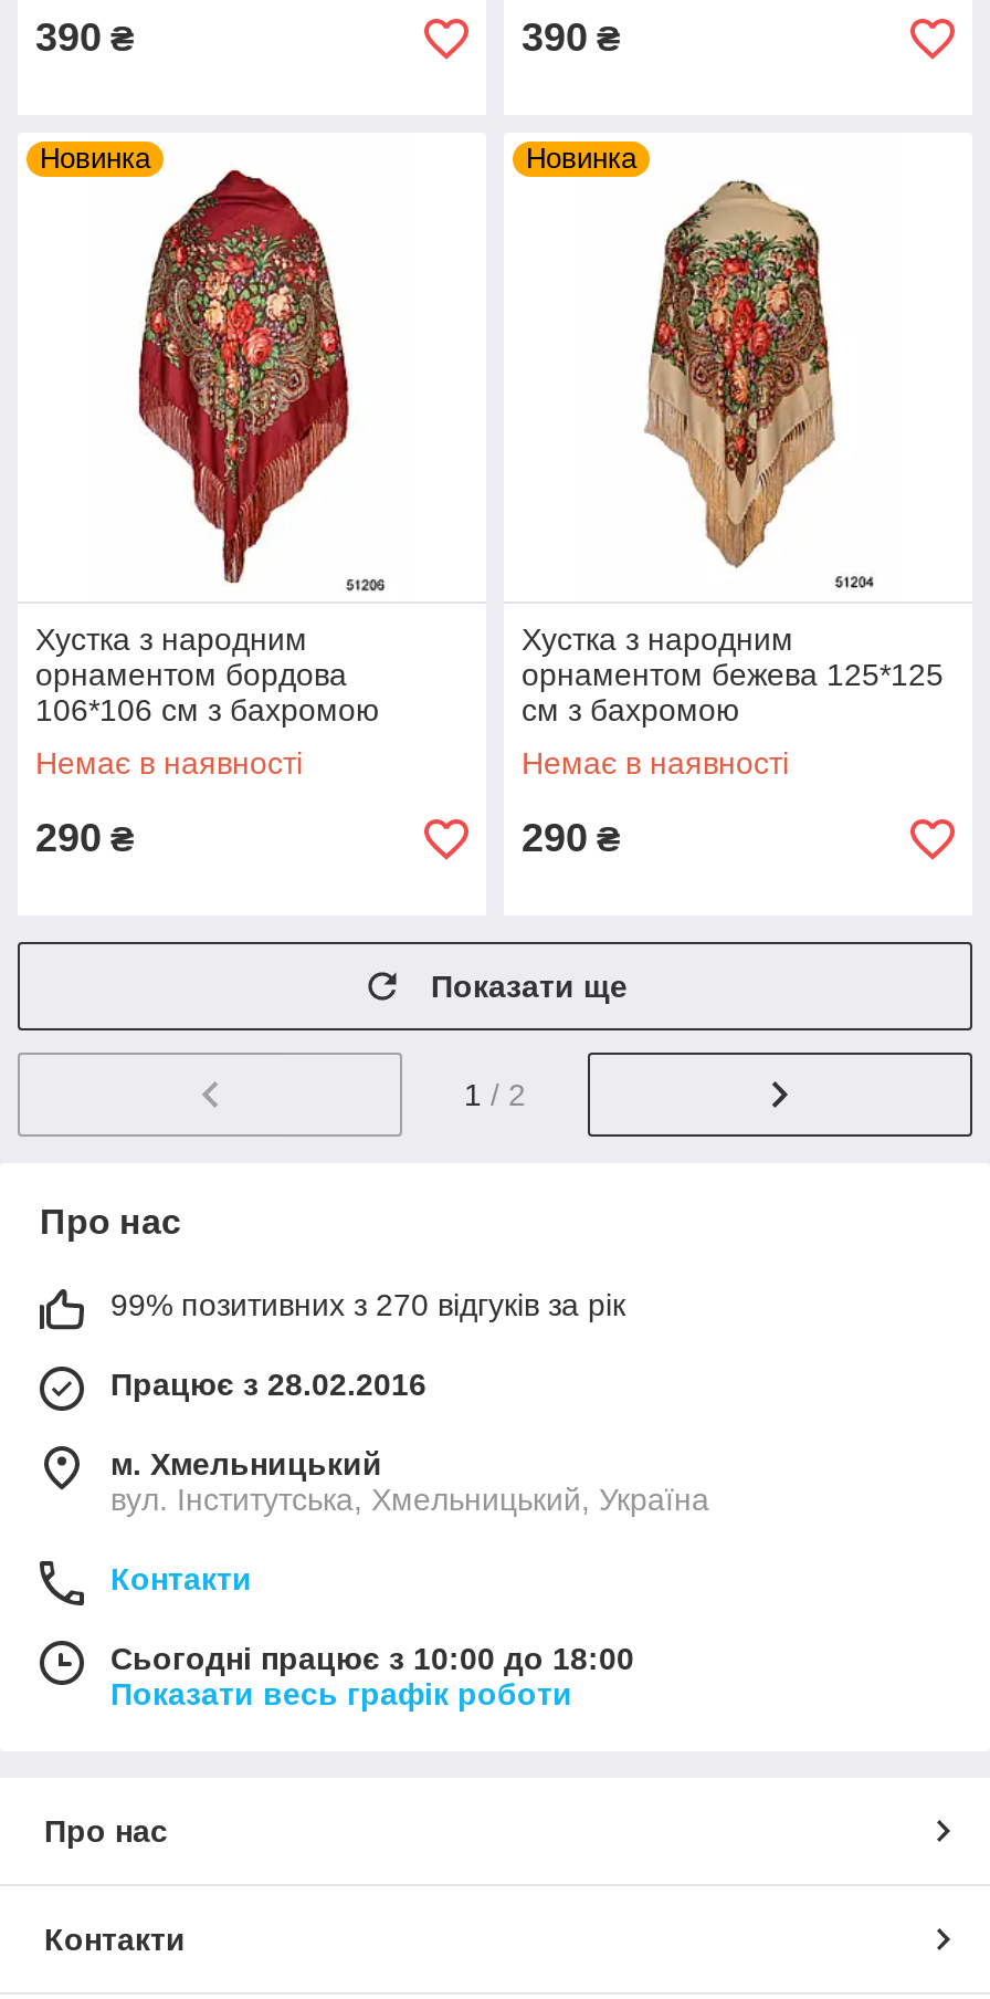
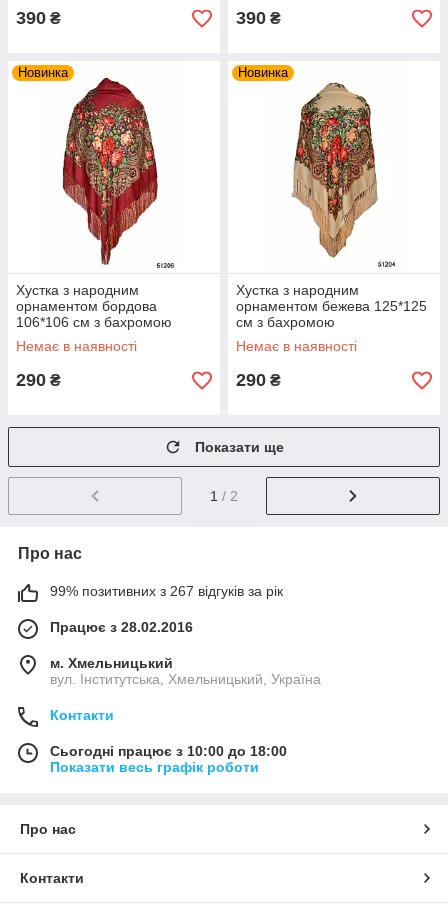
- 99% позитивних з 270 відгуків за рік
+ 99% позитивних з 267 відгуків за рік
